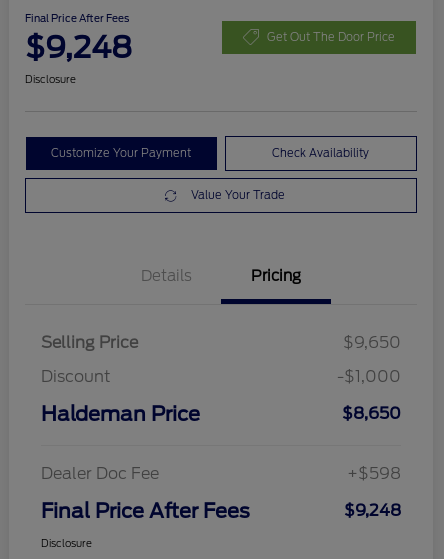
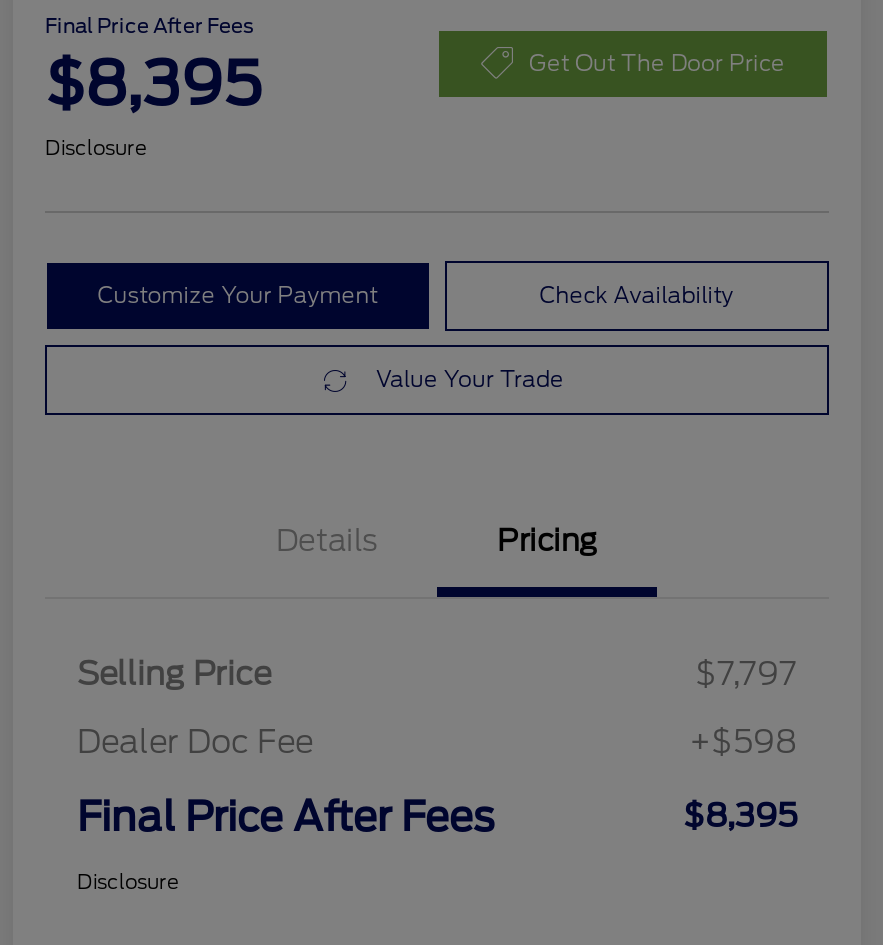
- $9,248
+ $8,395

- $9,650
- Discount
- -$1,000
- Haldeman Price
- $8,650
+ $7,797

- $9,248
+ $8,395
